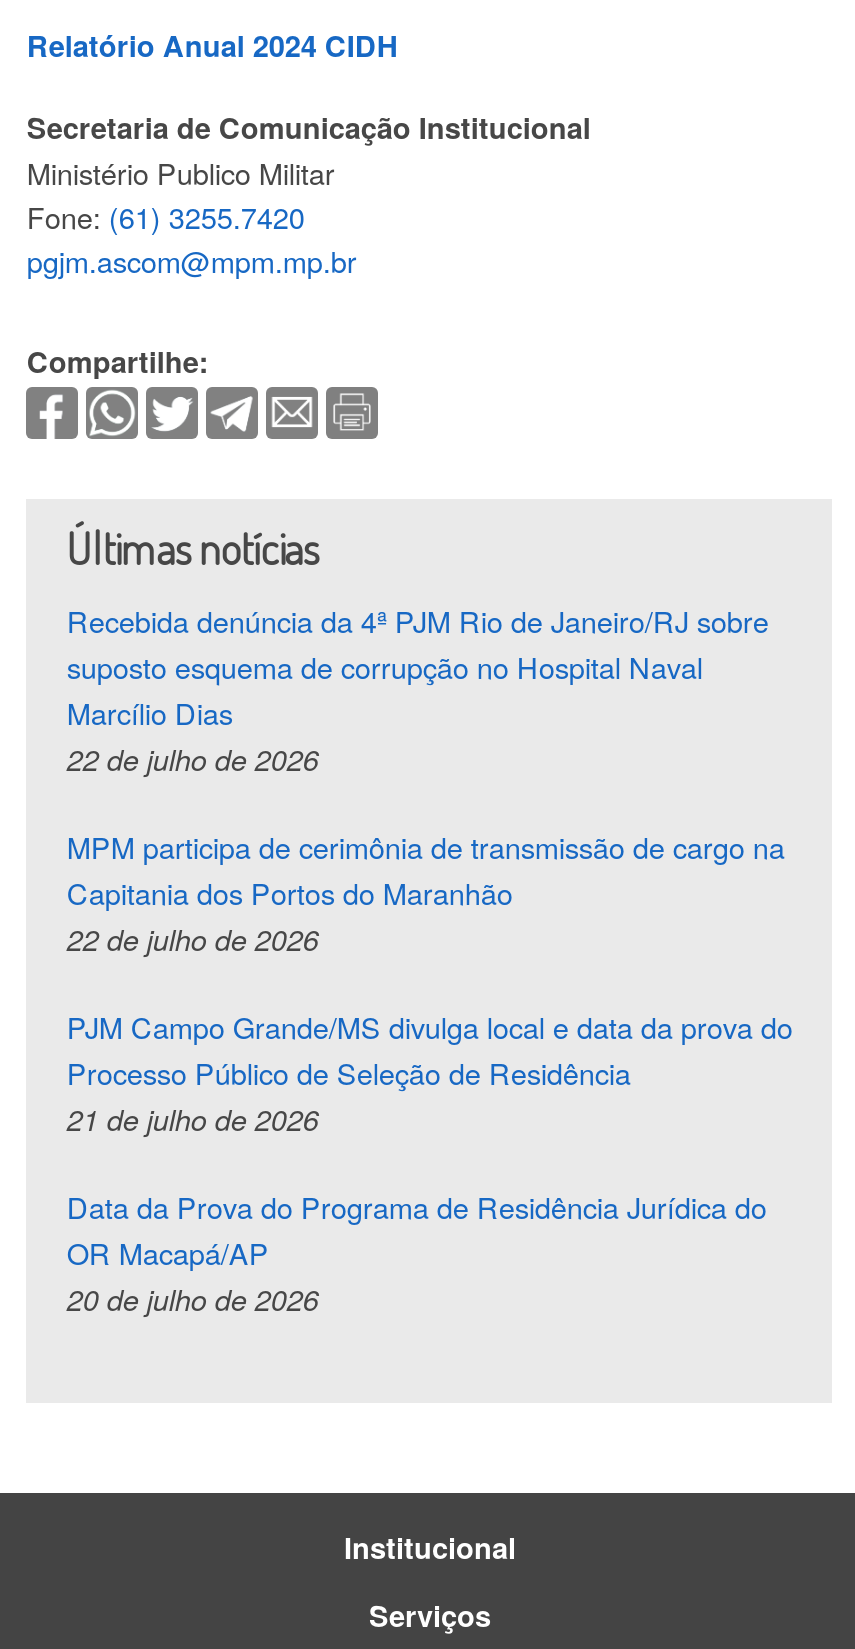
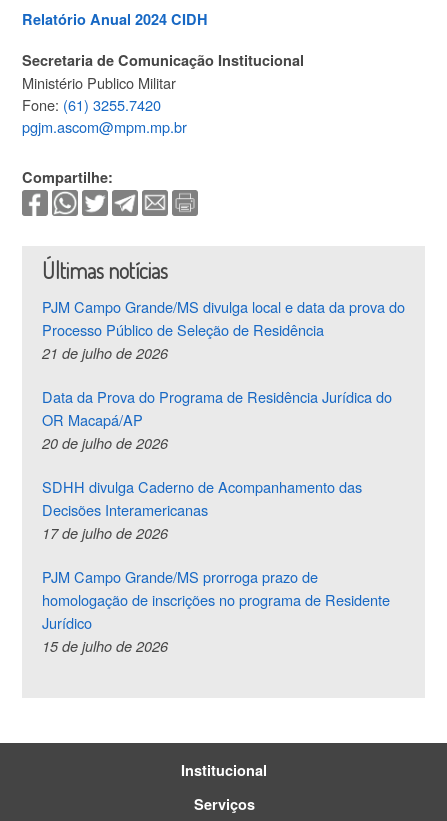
- Recebida denúncia da 4ª PJM Rio de Janeiro/RJ sobre
- suposto esquema de corrupção no Hospital Naval
- Marcílio Dias
- 22 de julho de 2026
- MPM participa de cerimônia de transmissão de cargo na
- Capitania dos Portos do Maranhão
- 22 de julho de 2026

moved up: PJM Campo Grande/MS divulga local e data da prova do | Processo Público de Seleção de Residência | 21 de julho de 2026 | Data da Prova do Programa de Residência Jurídica do | OR Macapá/AP | 20 de julho de 2026

+ SDHH divulga Caderno de Acompanhamento das
+ Decisões Interamericanas
+ 17 de julho de 2026
+ PJM Campo Grande/MS prorroga prazo de
+ homologação de inscrições no programa de Residente
+ Jurídico
+ 15 de julho de 2026
